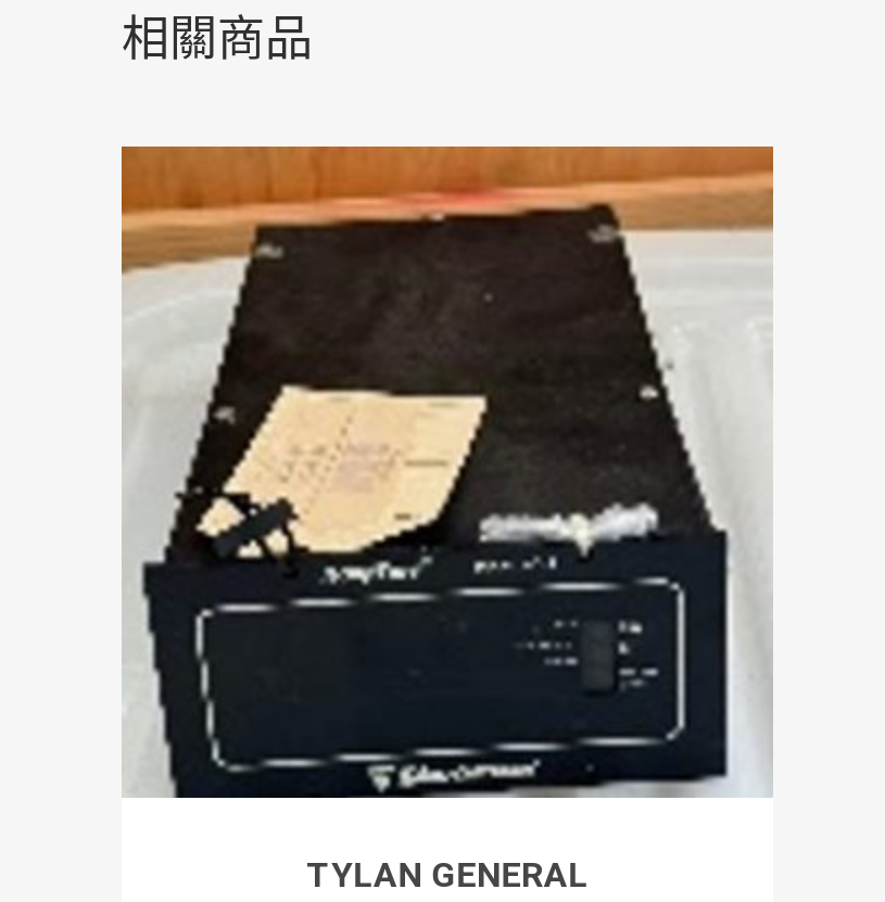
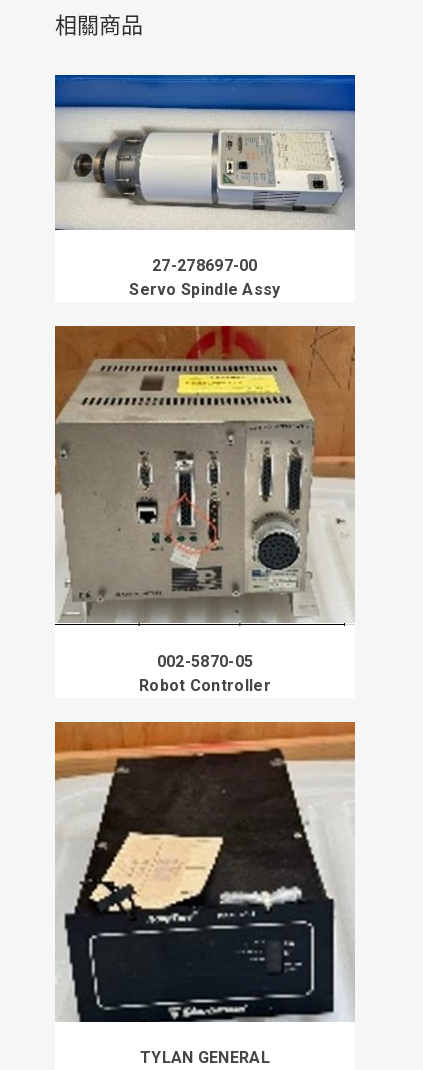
+ [image]
+ 27-278697-00
+ Servo Spindle Assy

+ [image]
+ 002-5870-05
+ Robot Controller
